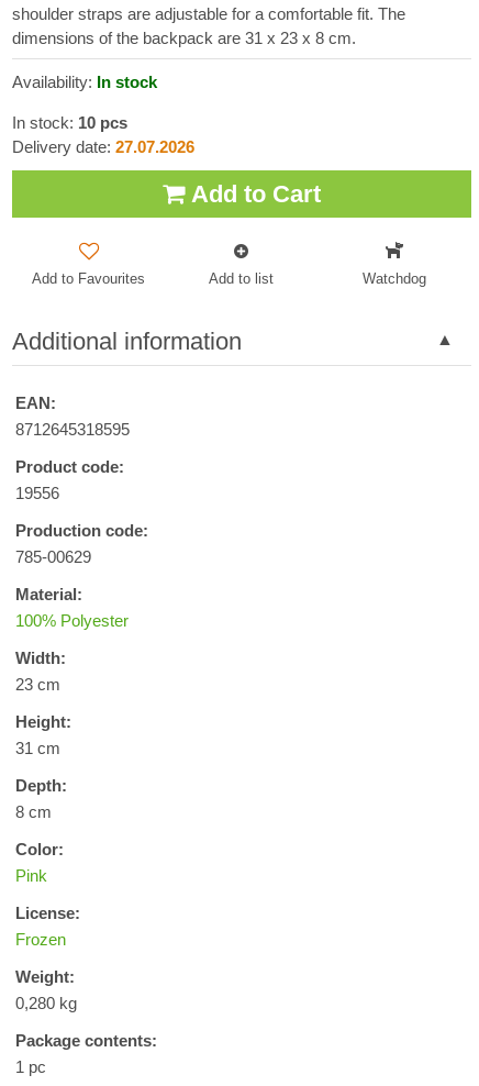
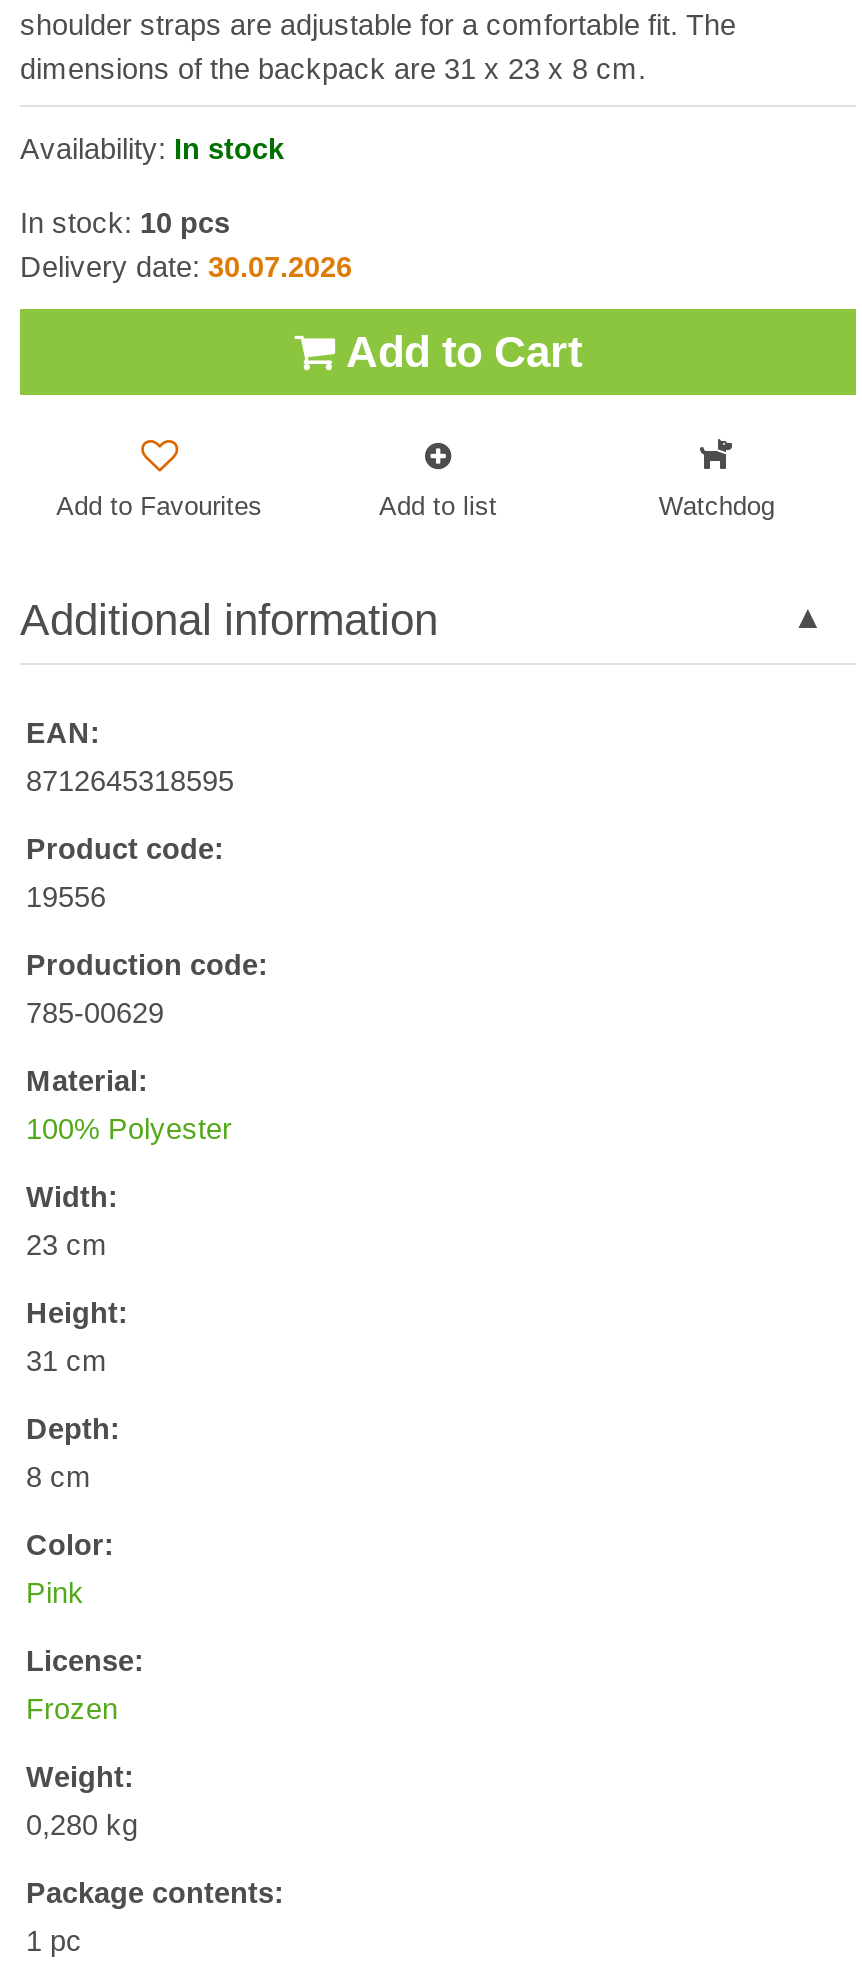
- Delivery date: 27.07.2026
+ Delivery date: 30.07.2026
